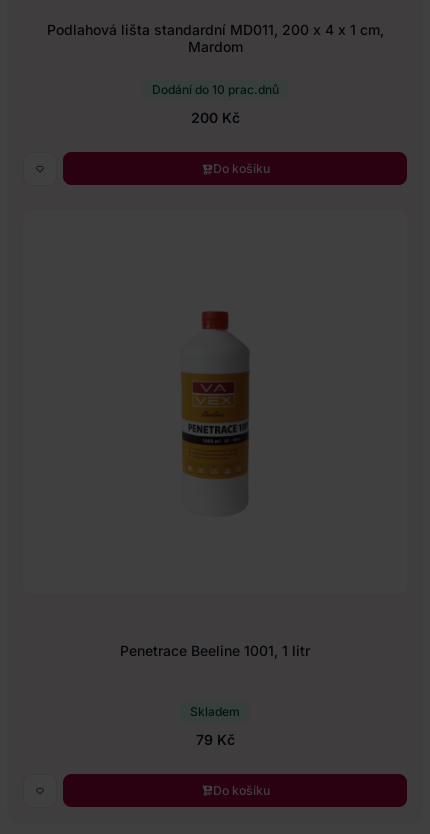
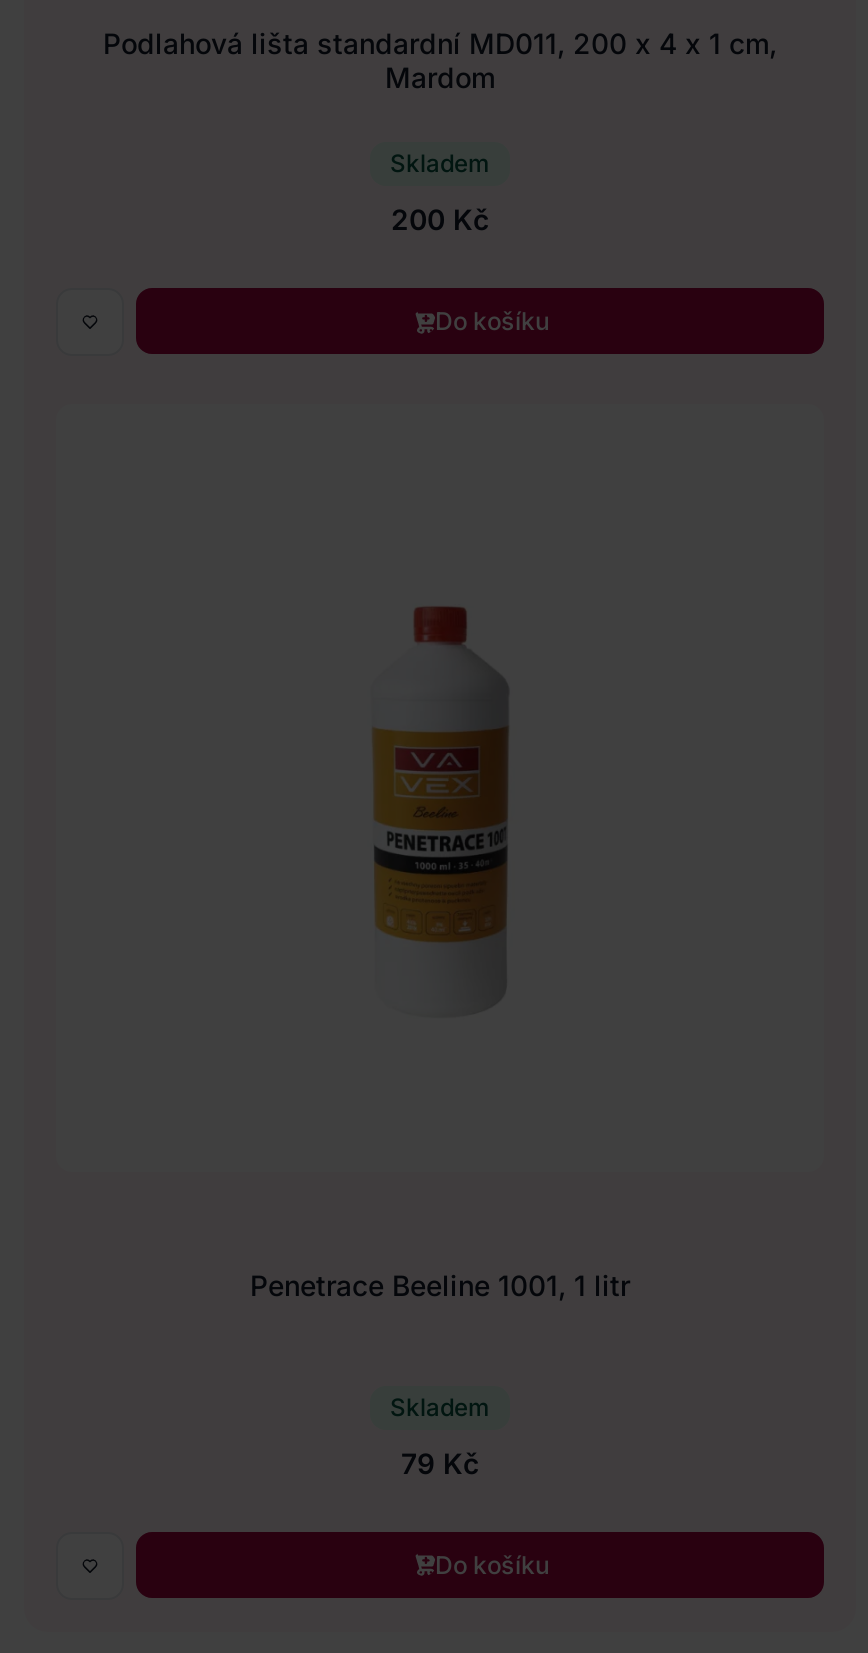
- Dodání do 10 prac.dnů
+ Skladem
